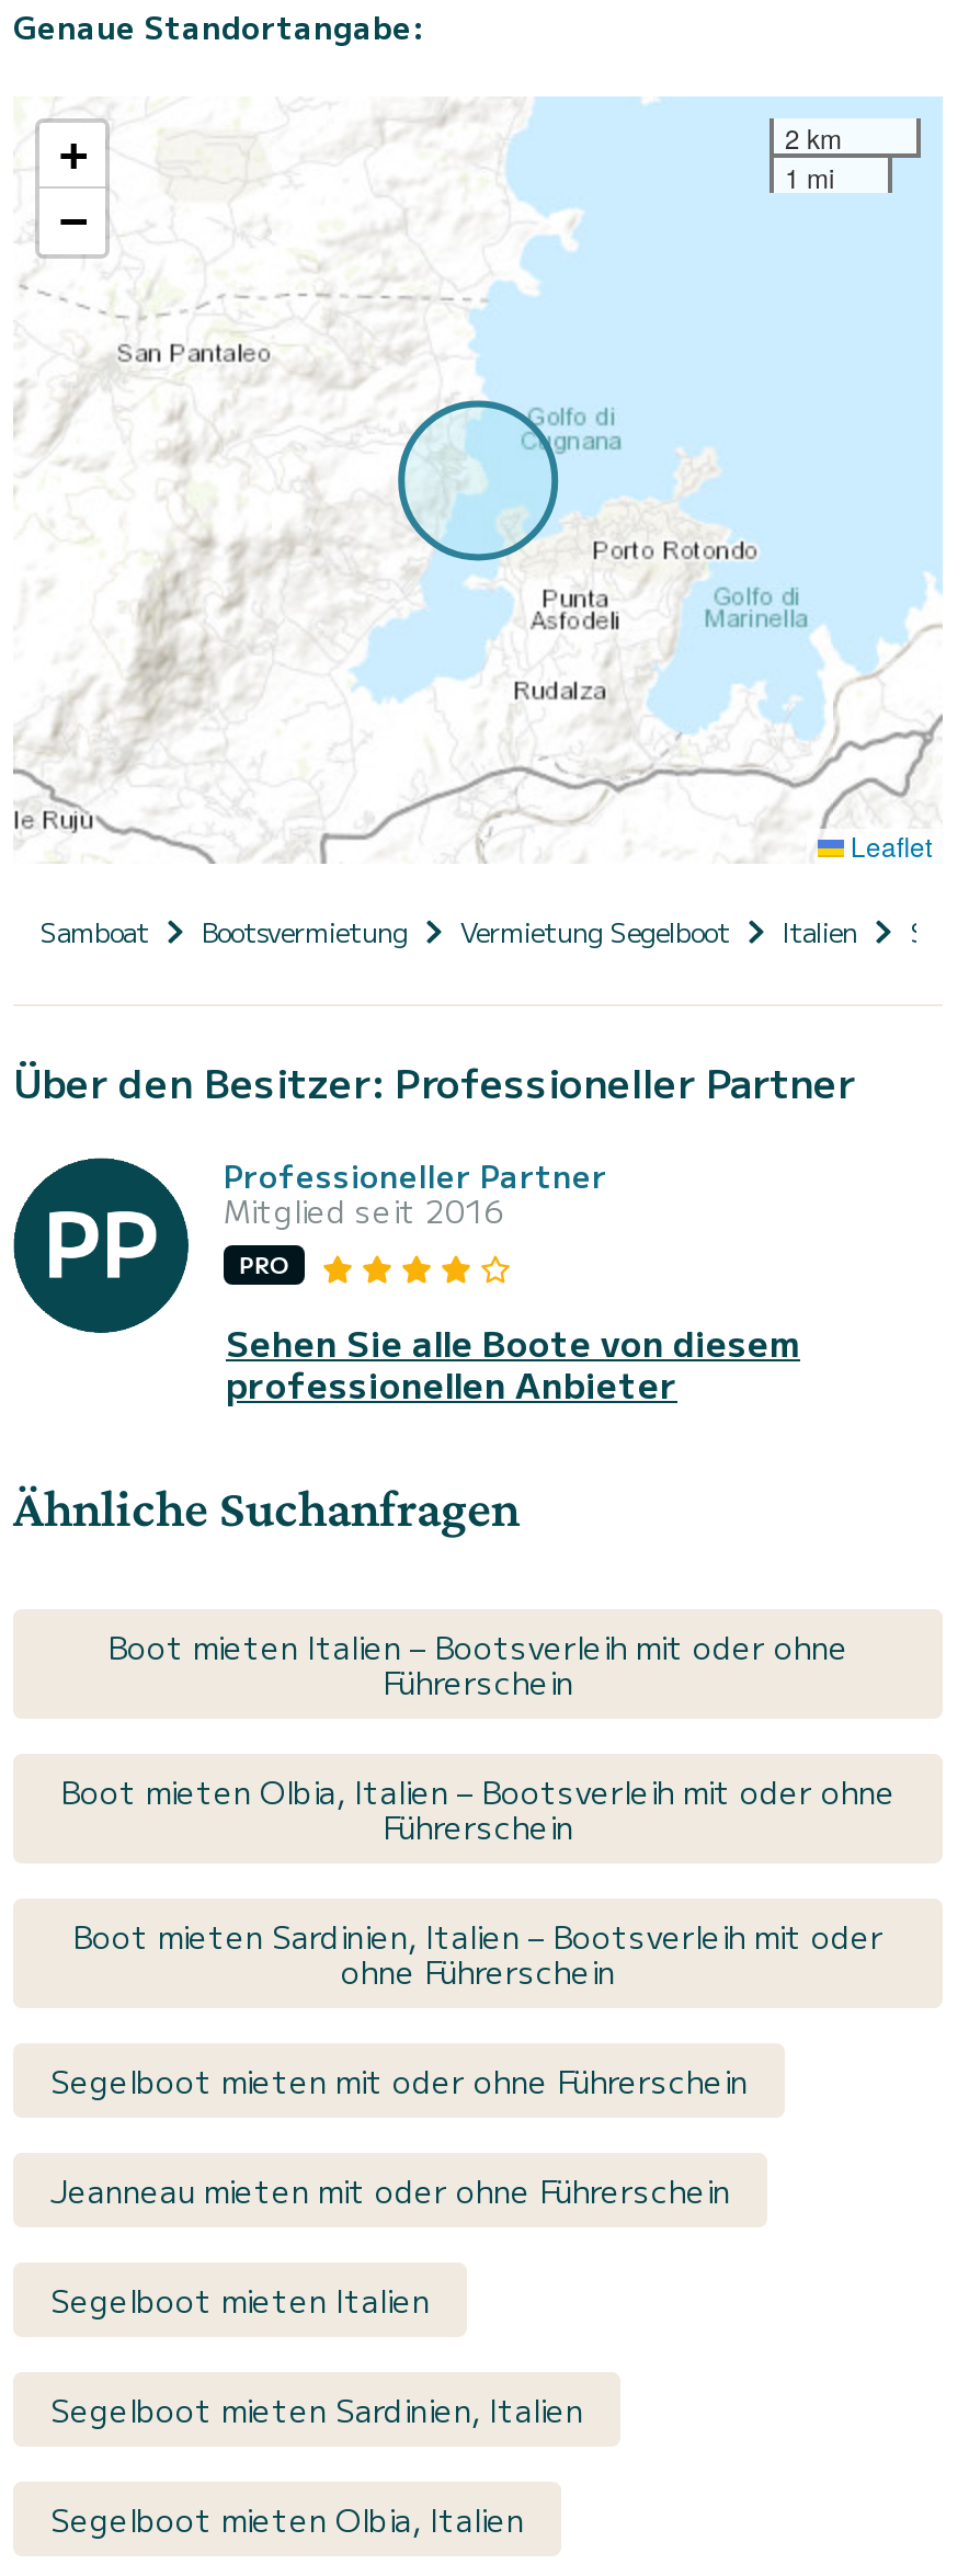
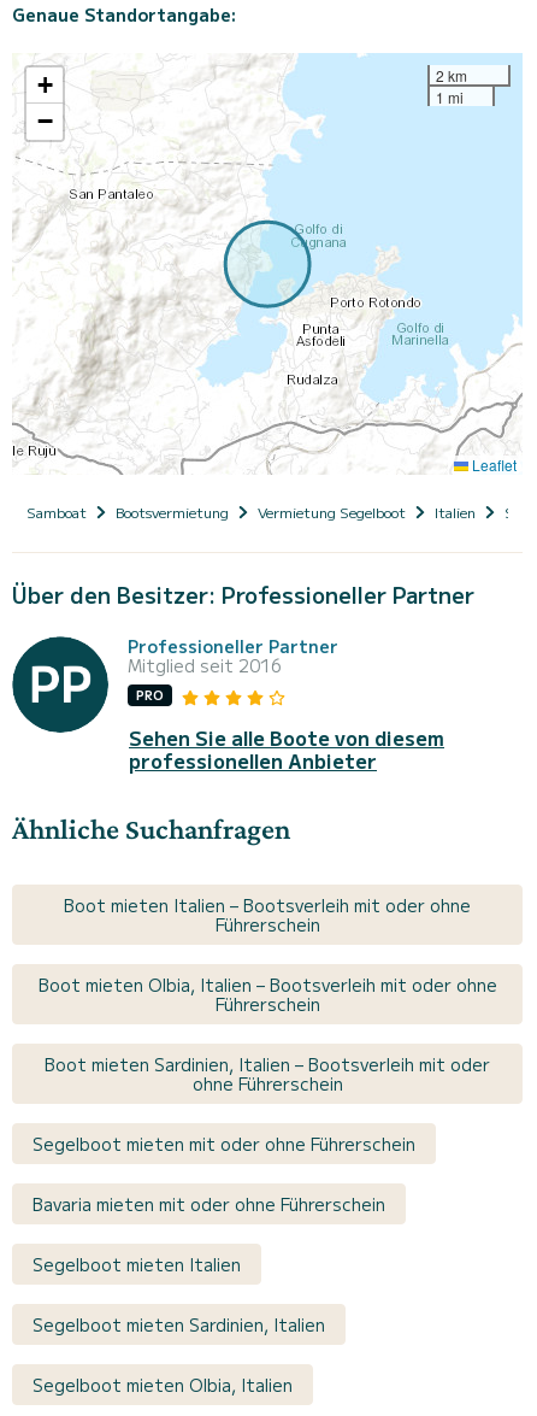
- Jeanneau mieten mit oder ohne Führerschein
+ Bavaria mieten mit oder ohne Führerschein
